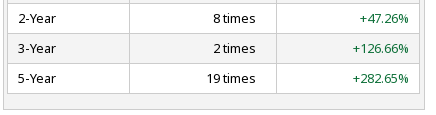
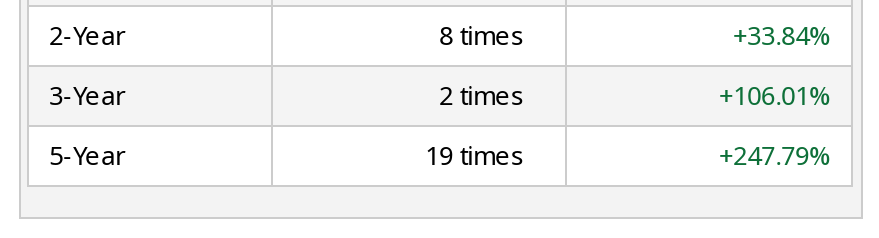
- +47.26%
+ +33.84%

- +126.66%
+ +106.01%

- +282.65%
+ +247.79%
